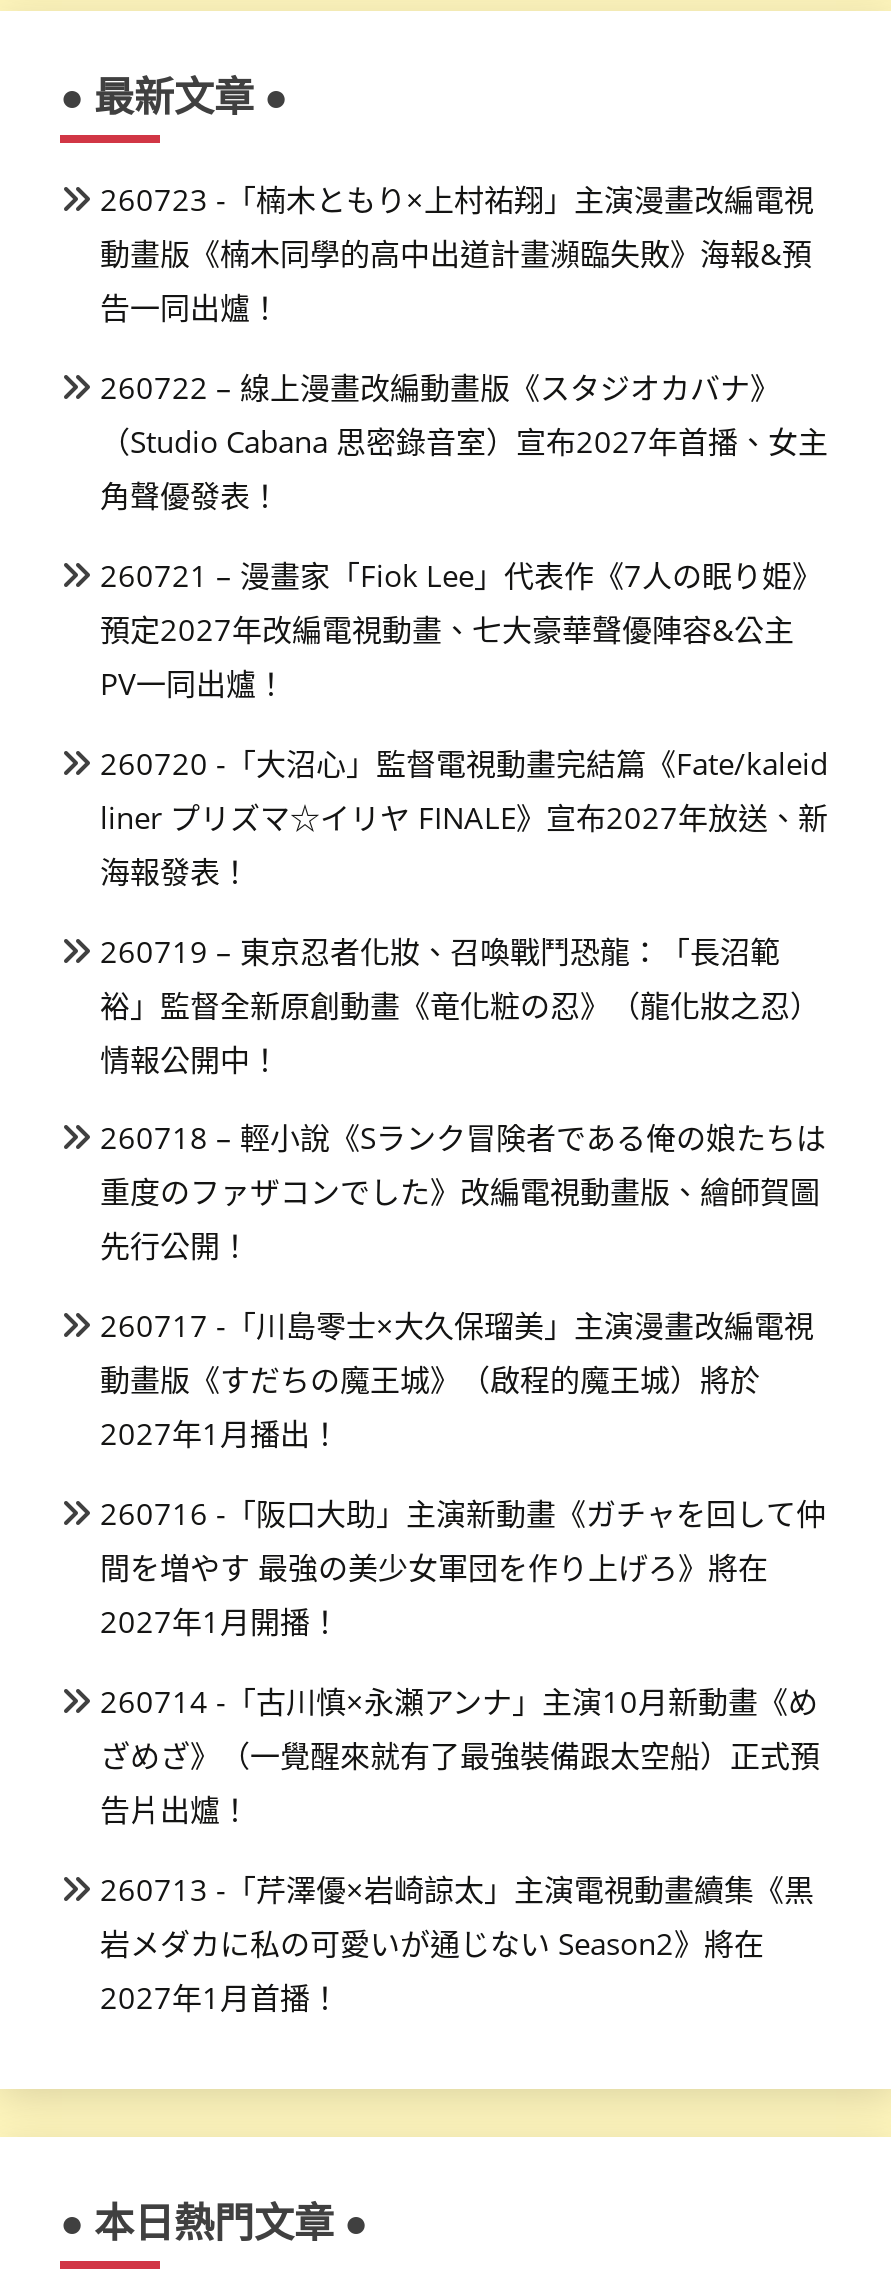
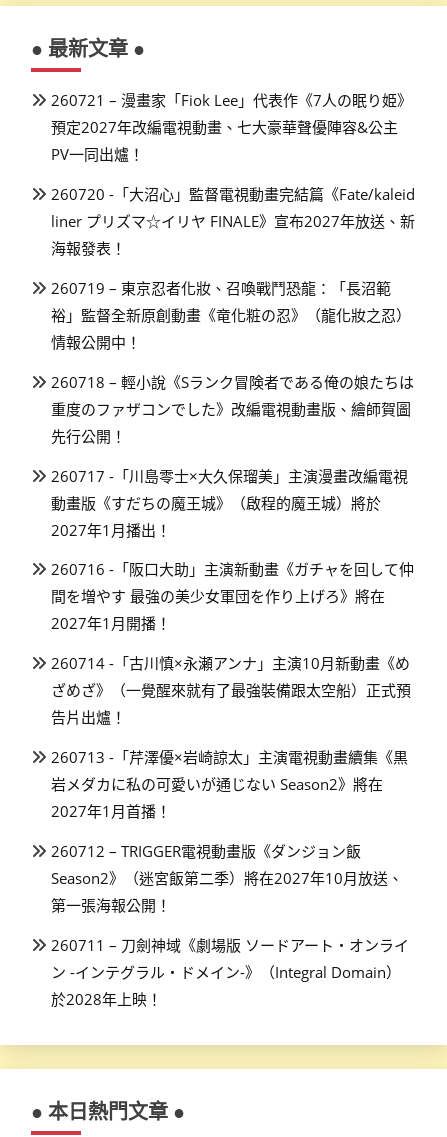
- 260723 -「楠木ともり×上村祐翔」主演漫畫改編電視
- 動畫版《楠木同學的高中出道計畫瀕臨失敗》海報&預
- 告一同出爐！
- 260722 – 線上漫畫改編動畫版《スタジオカバナ》
- （Studio Cabana 思密錄音室）宣布2027年首播、女主
- 角聲優發表！

moved up: 260721 – 漫畫家「Fiok Lee」代表作《7人の眠り姫》 | 預定2027年改編電視動畫、七大豪華聲優陣容&公主 | PV一同出爐！ | ... | 岩メダカに私の可愛いが通じない Season2》將在 | 2027年1月首播！

+ 260712 – TRIGGER電視動畫版《ダンジョン飯
+ Season2》（迷宮飯第二季）將在2027年10月放送、
+ 第一張海報公開！
+ 260711 – 刀劍神域《劇場版 ソードアート・オンライ
+ ン -インテグラル・ドメイン-》（Integral Domain）
+ 於2028年上映！
